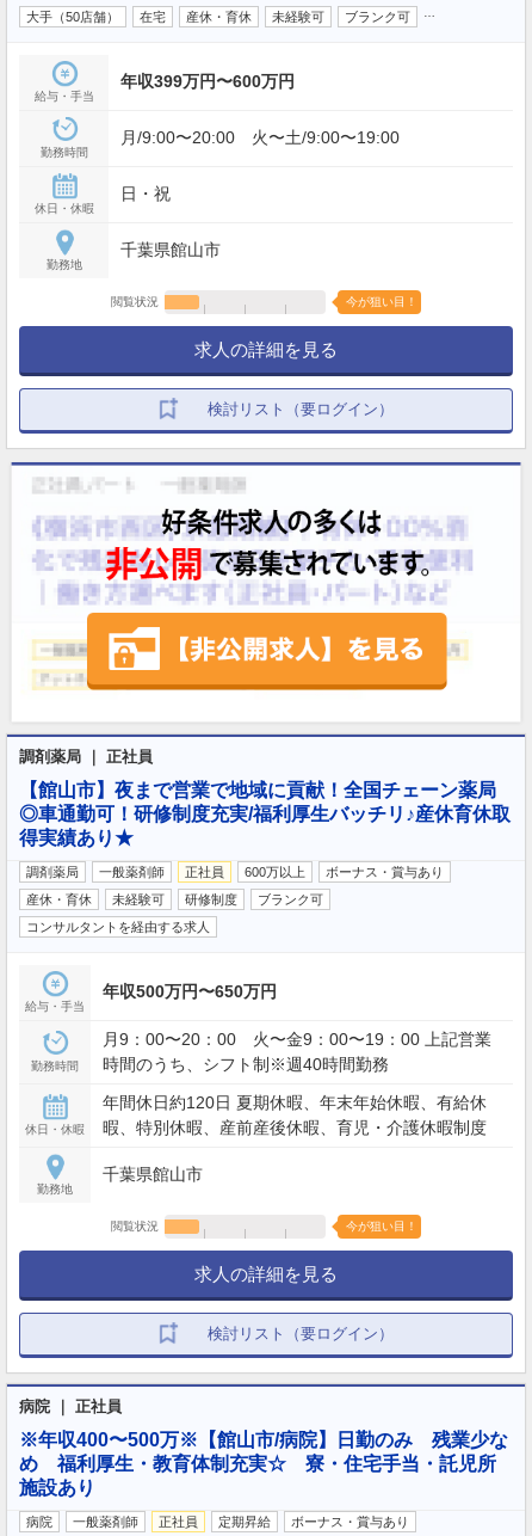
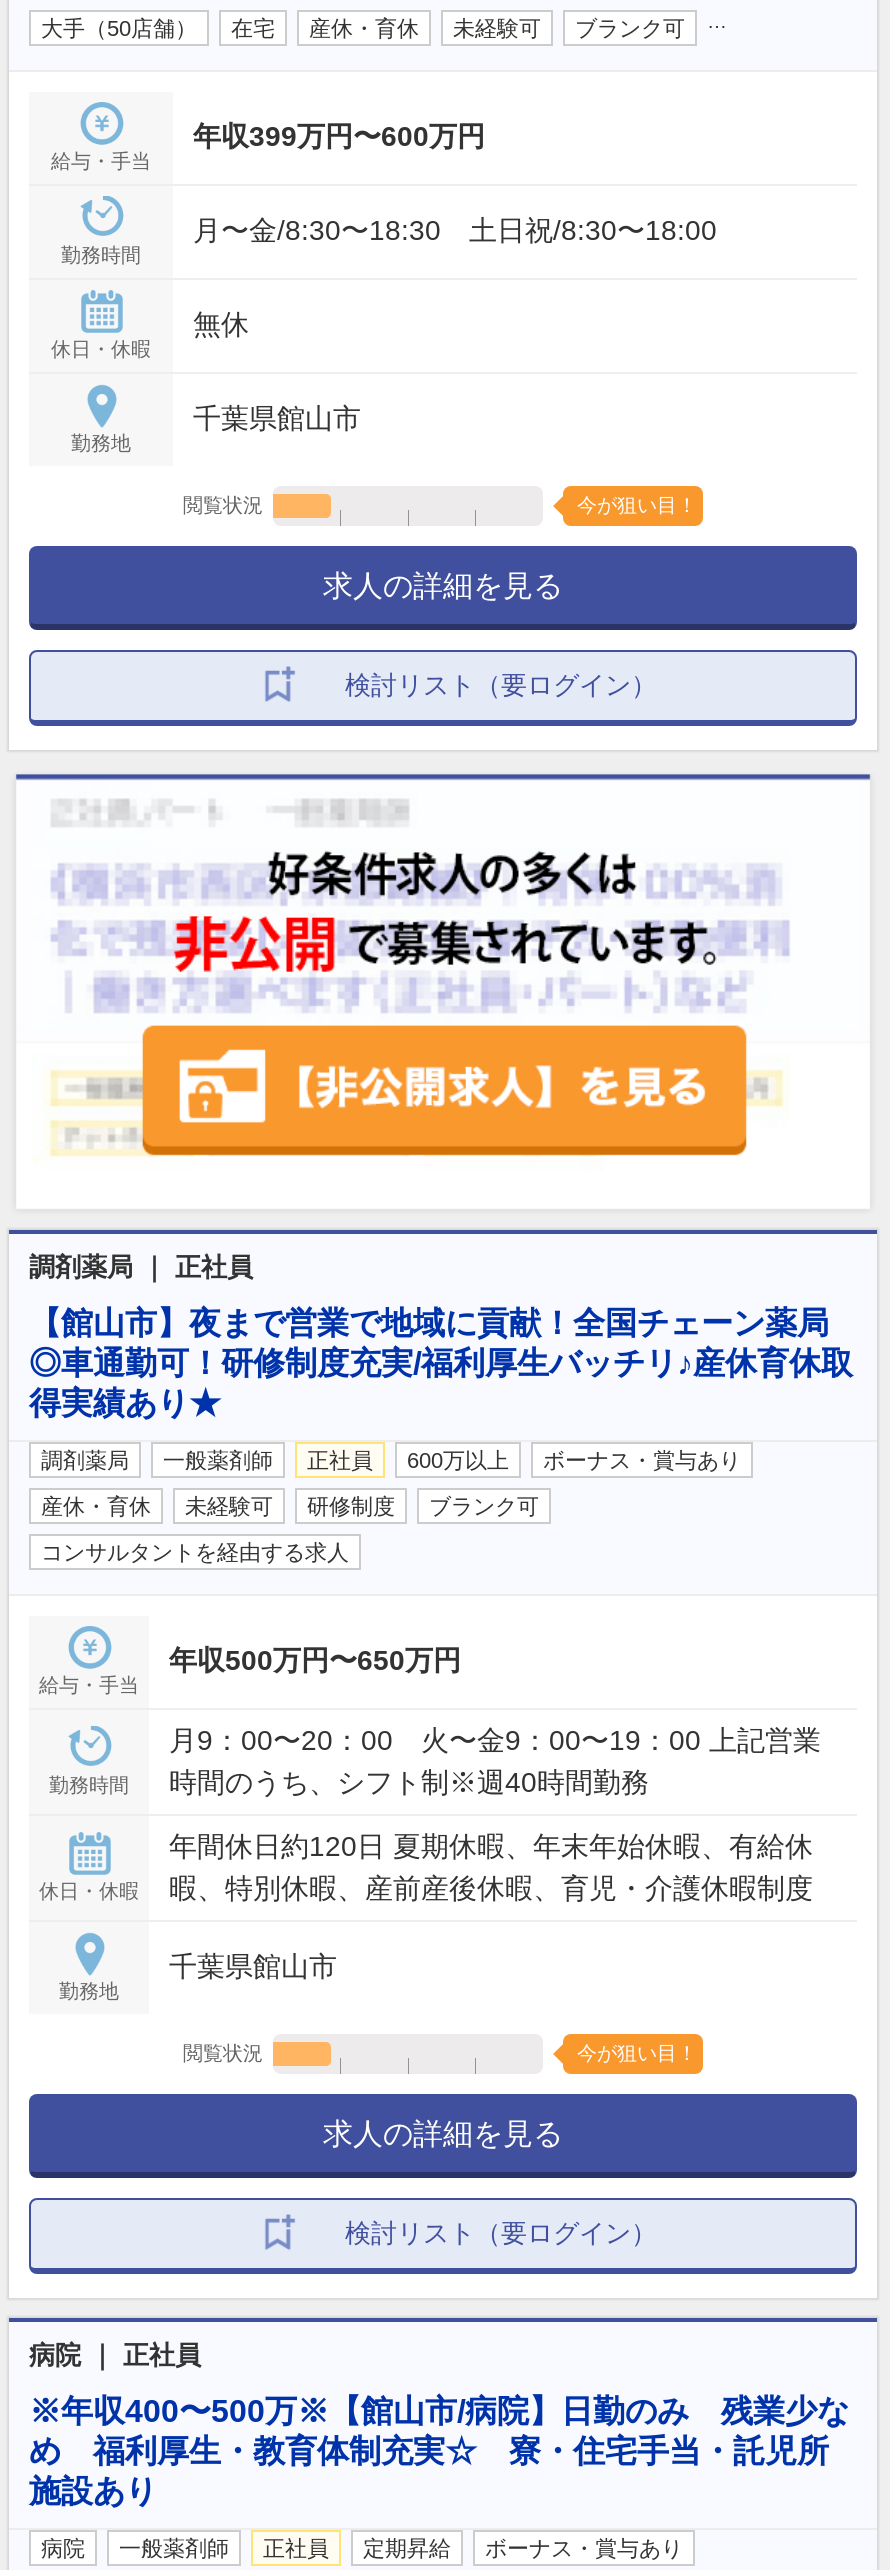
- 月/9:00〜20:00 火〜土/9:00〜19:00
+ 月〜金/8:30〜18:30 土日祝/8:30〜18:00

- 日・祝
+ 無休
